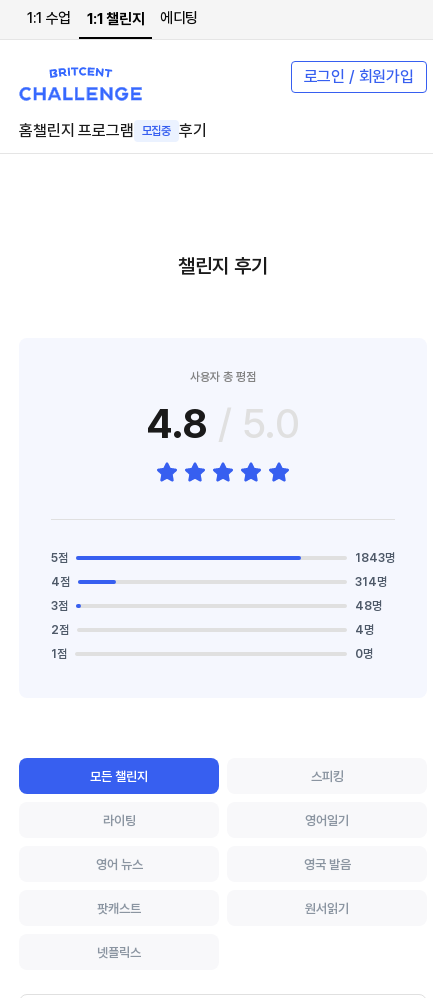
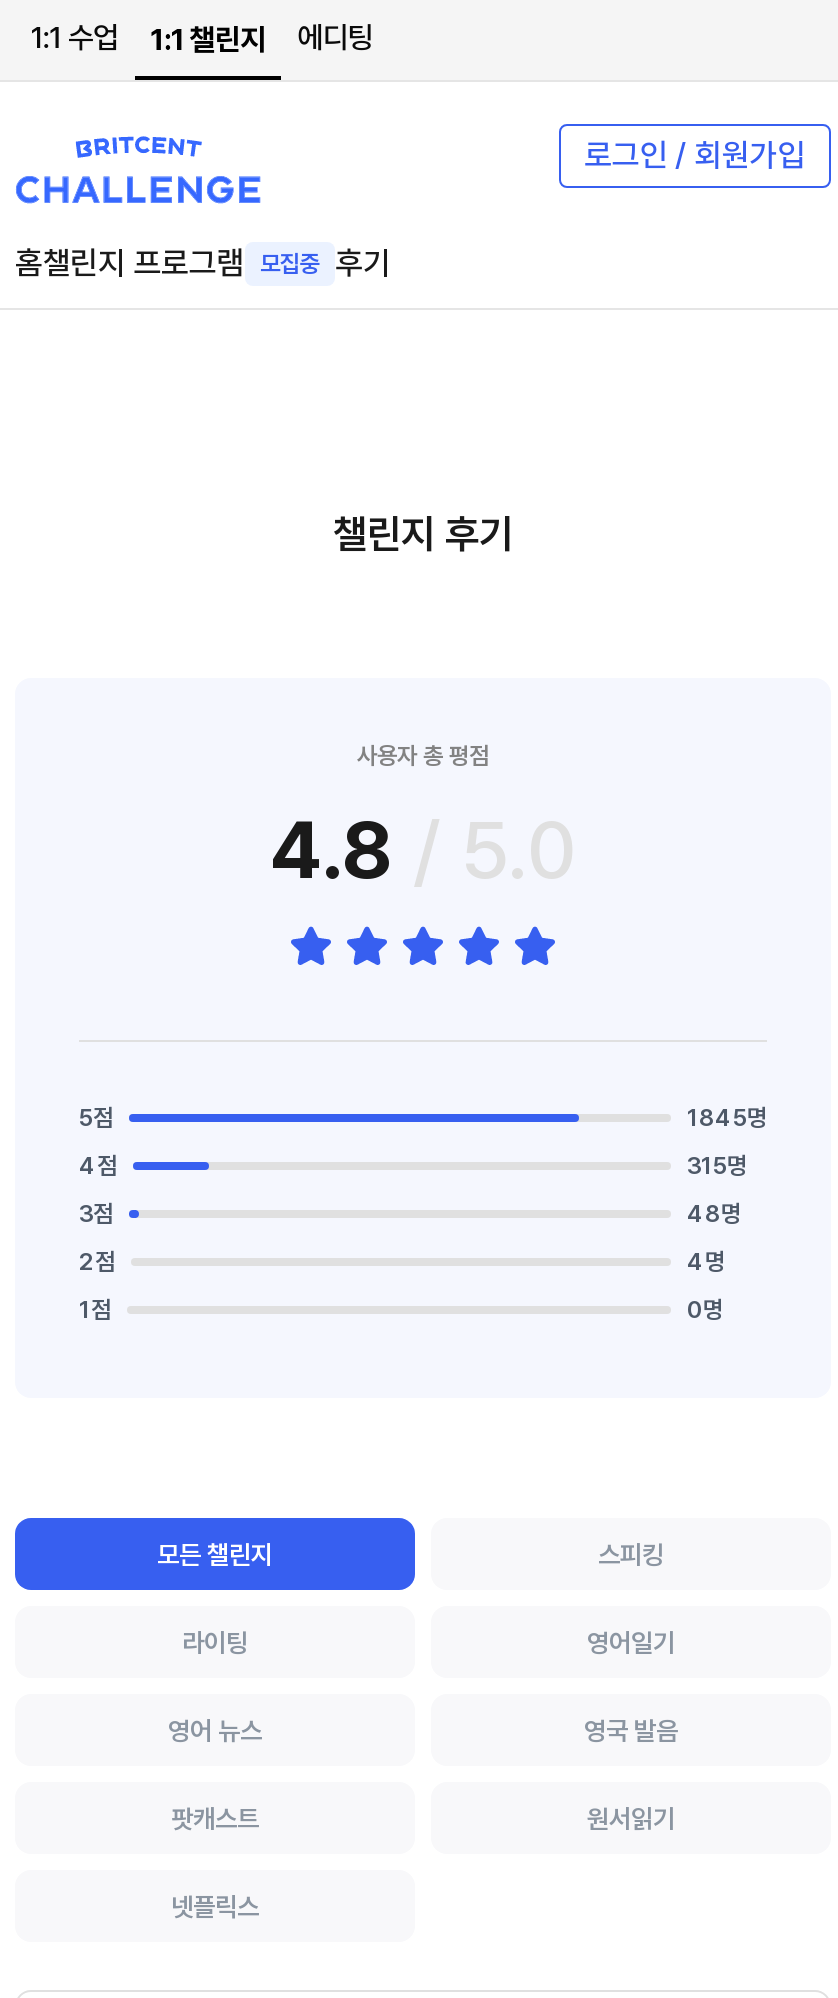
- 1843명
+ 1845명

- 314명
+ 315명
